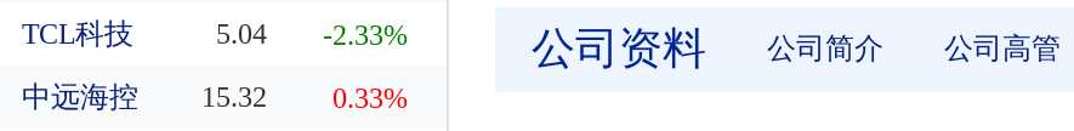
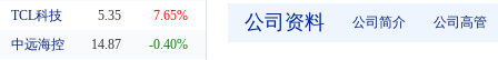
- 5.04
+ 5.35

- -2.33%
+ 7.65%

- 15.32
+ 14.87

- 0.33%
+ -0.40%
